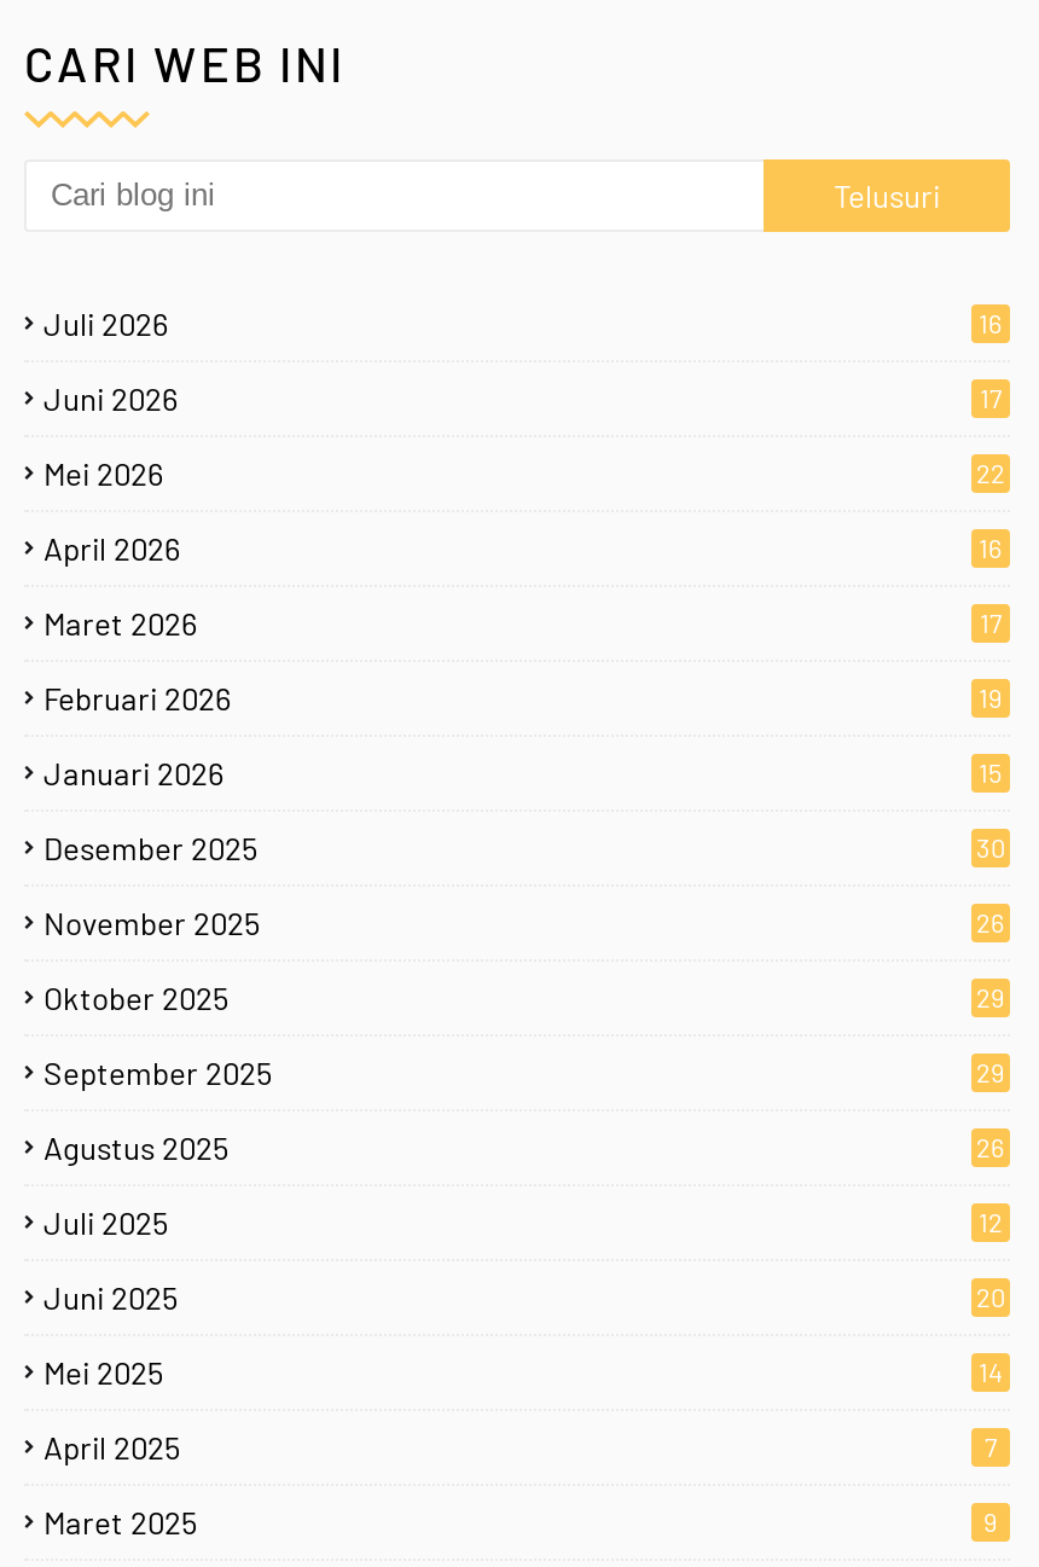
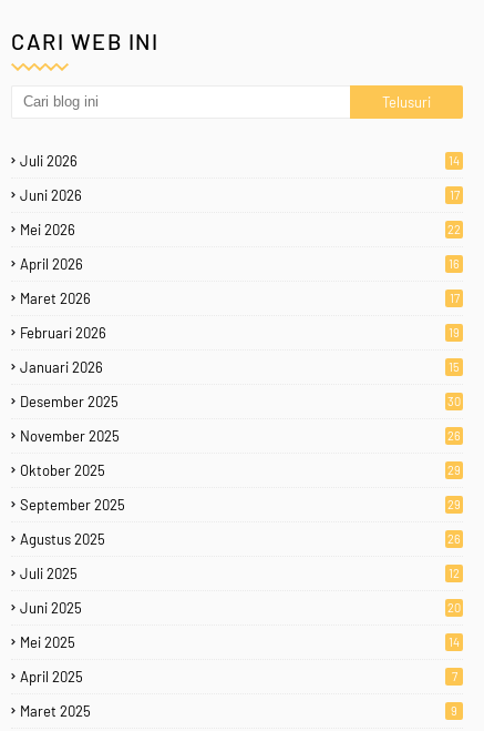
- 16
+ 14
